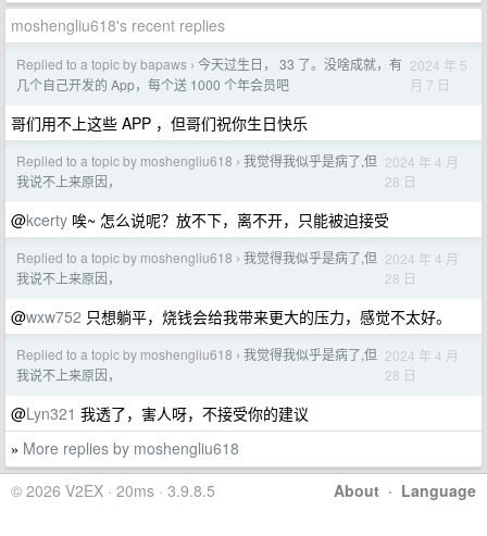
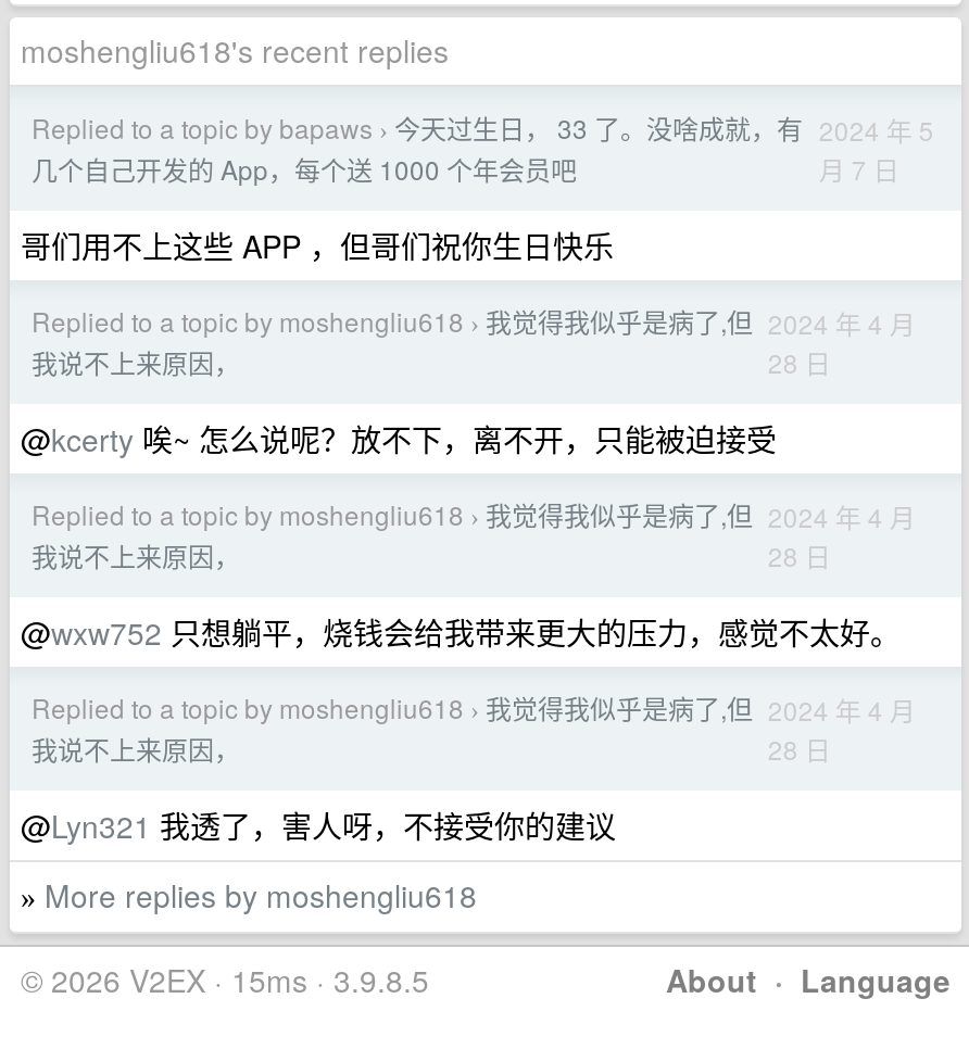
- © 2026 V2EX · 20ms · 3.9.8.5
+ © 2026 V2EX · 15ms · 3.9.8.5
